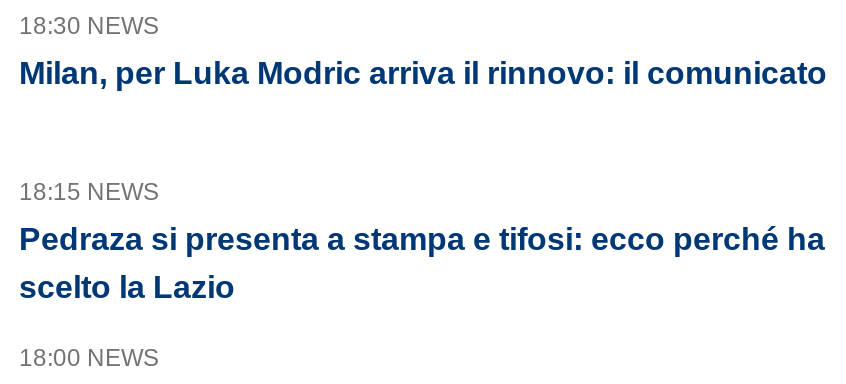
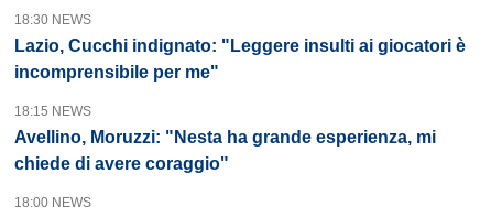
- Milan, per Luka Modric arriva il rinnovo: il comunicato
+ Lazio, Cucchi indignato: "Leggere insulti ai giocatori è
+ incomprensibile per me"

- Pedraza si presenta a stampa e tifosi: ecco perché ha
- scelto la Lazio
+ Avellino, Moruzzi: "Nesta ha grande esperienza, mi
+ chiede di avere coraggio"
